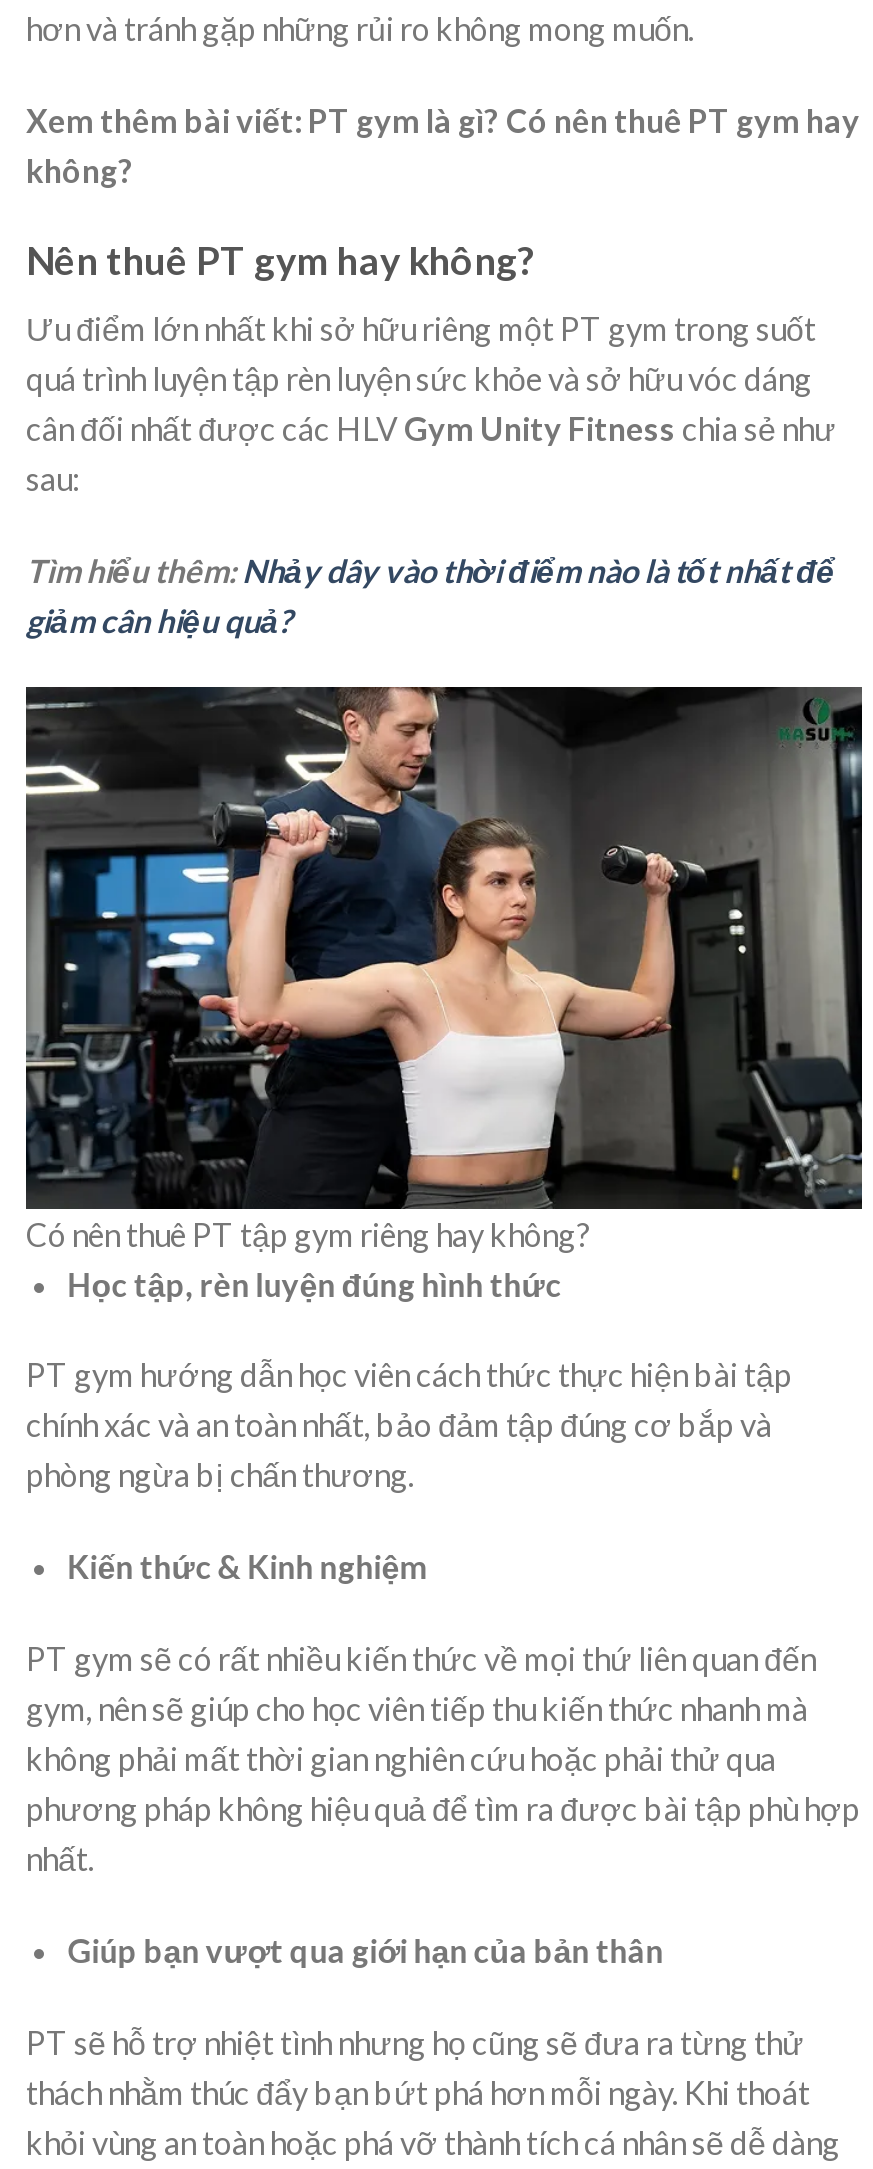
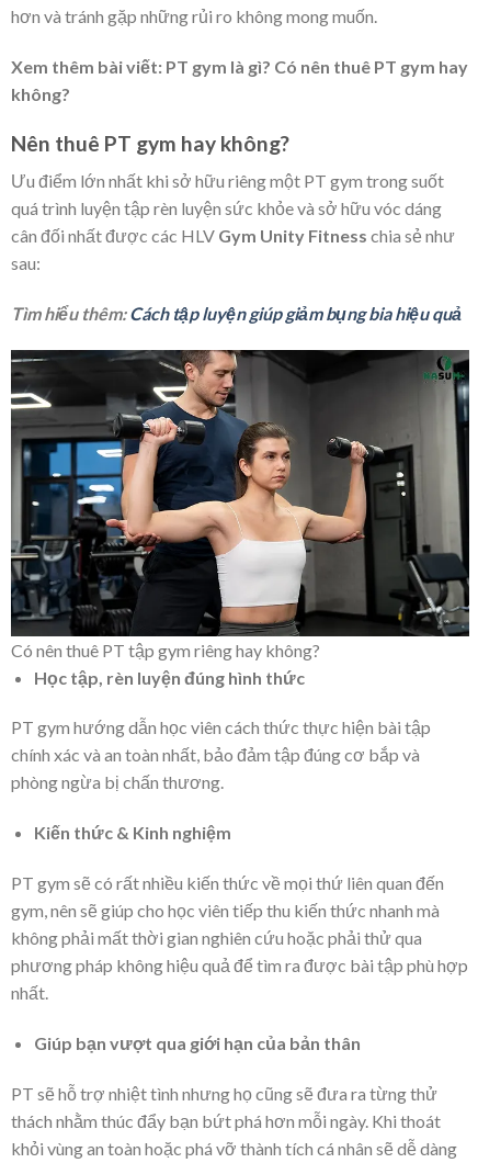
- Tìm hiểu thêm: Nhảy dây vào thời điểm nào là tốt nhất để
- giảm cân hiệu quả?
+ Tìm hiểu thêm: Cách tập luyện giúp giảm bụng bia hiệu quả
